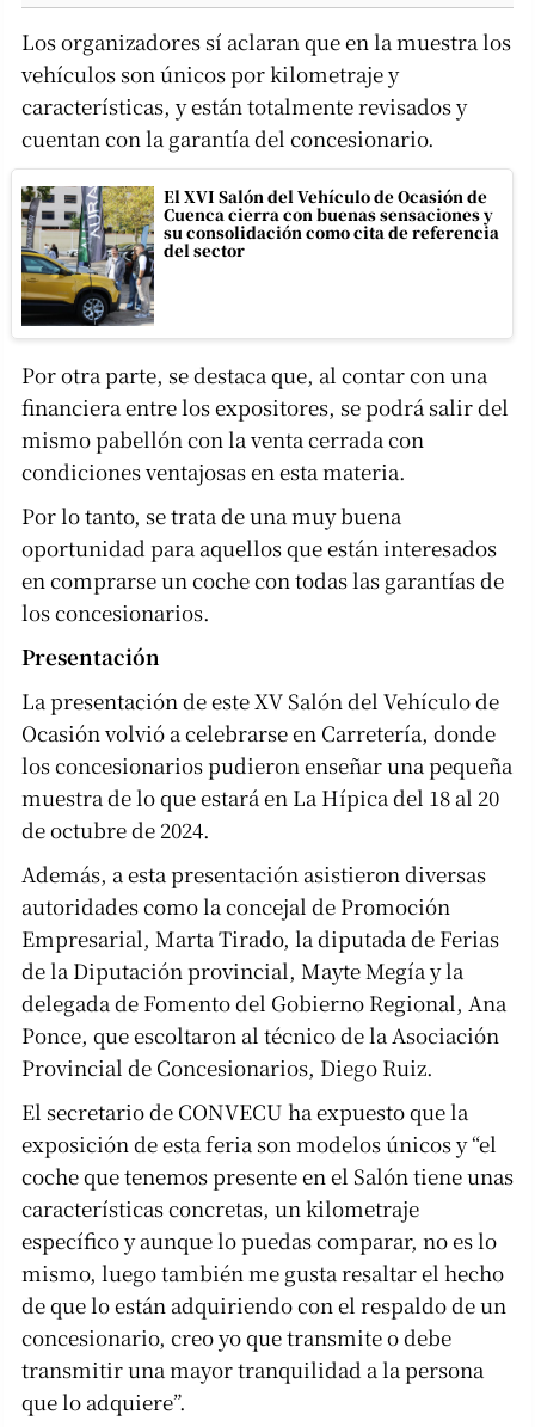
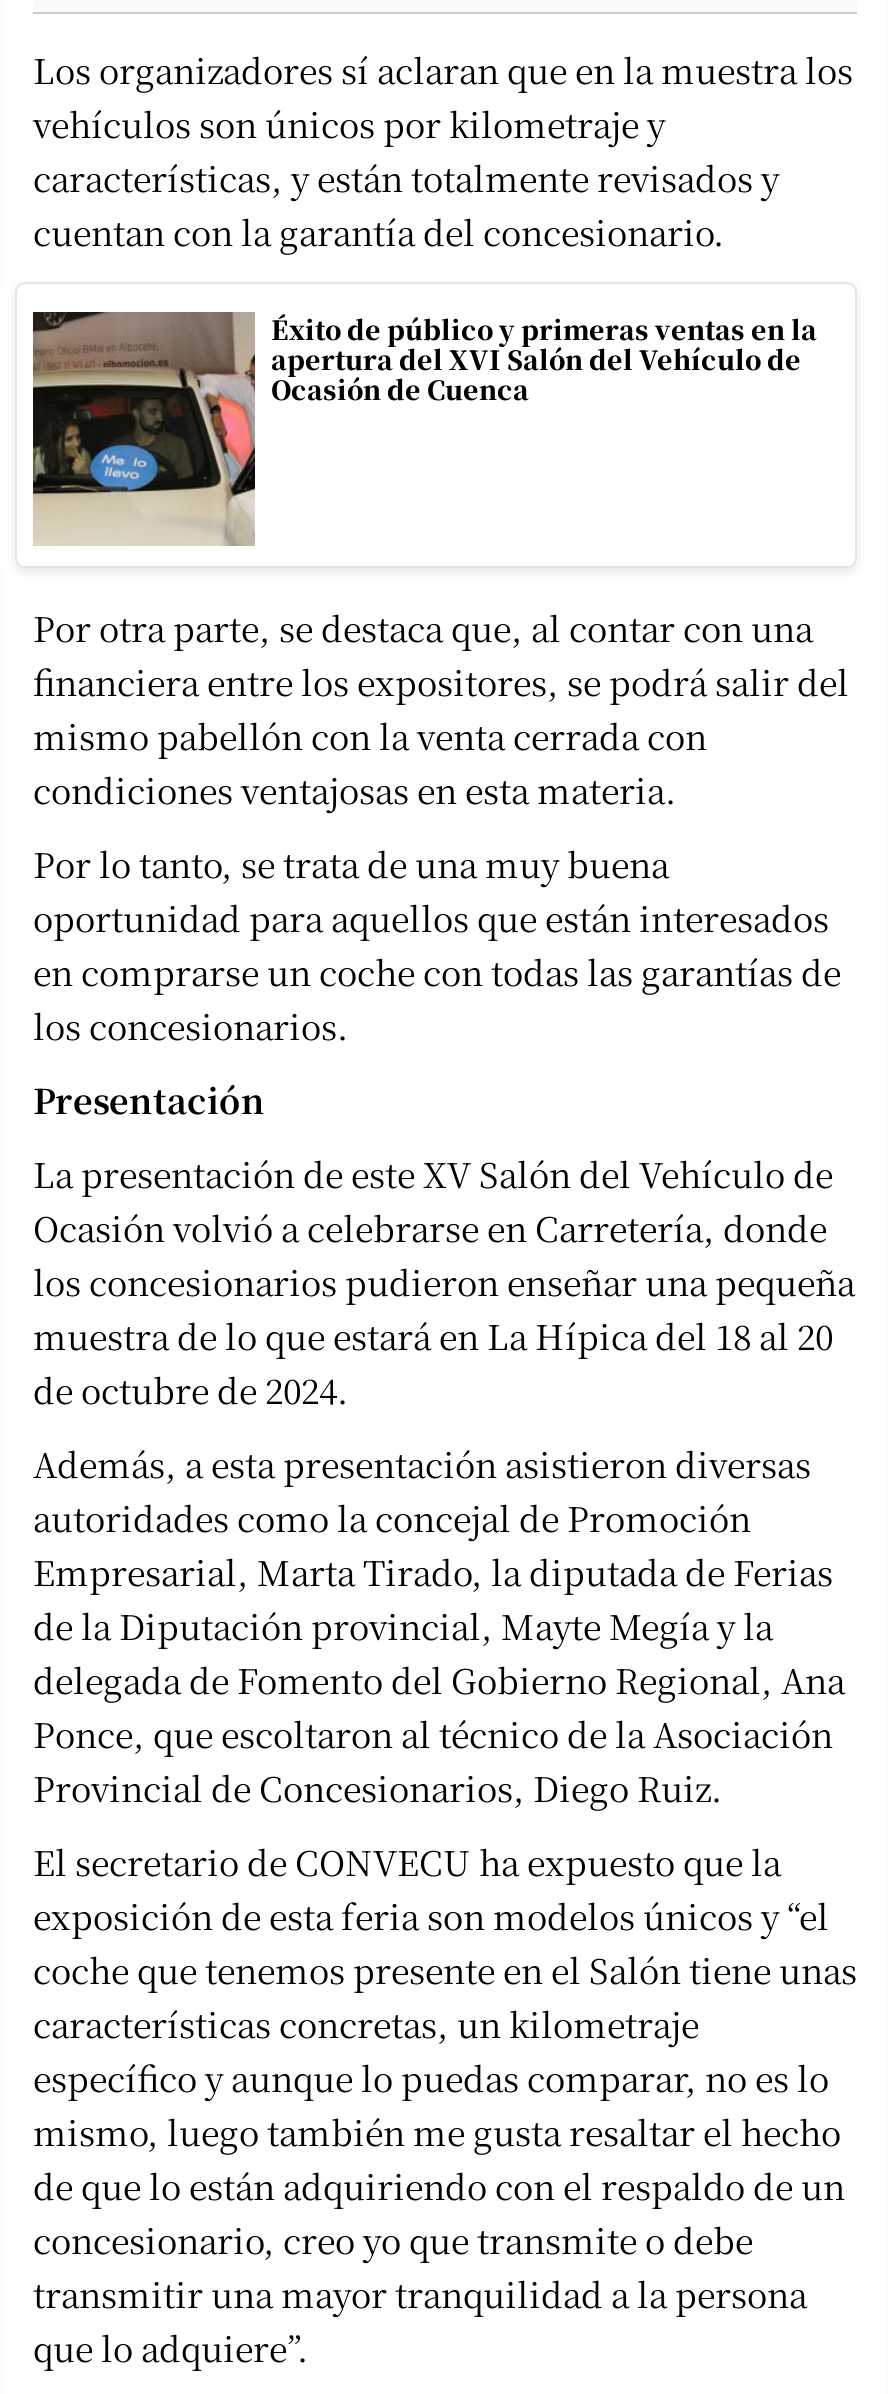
- [image]
- El XVI Salón del Vehículo de Ocasión de
- Cuenca cierra con buenas sensaciones y
- su consolidación como cita de referencia
- del sector
+ [image]
+ Éxito de público y primeras ventas en la
+ apertura del XVI Salón del Vehículo de
+ Ocasión de Cuenca
